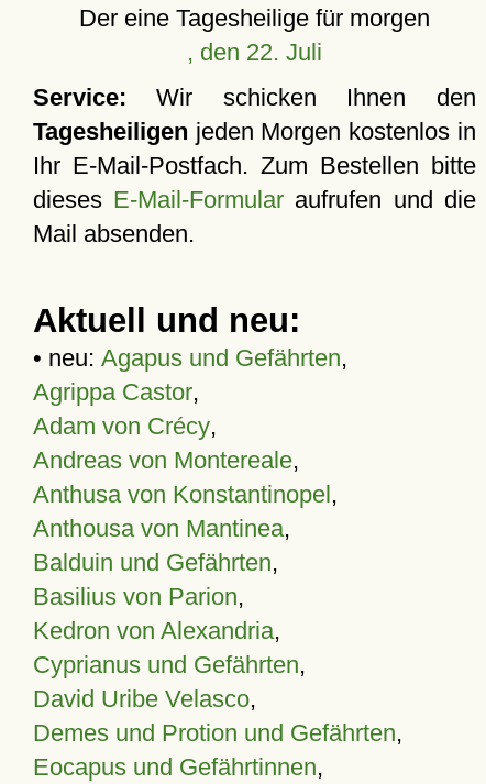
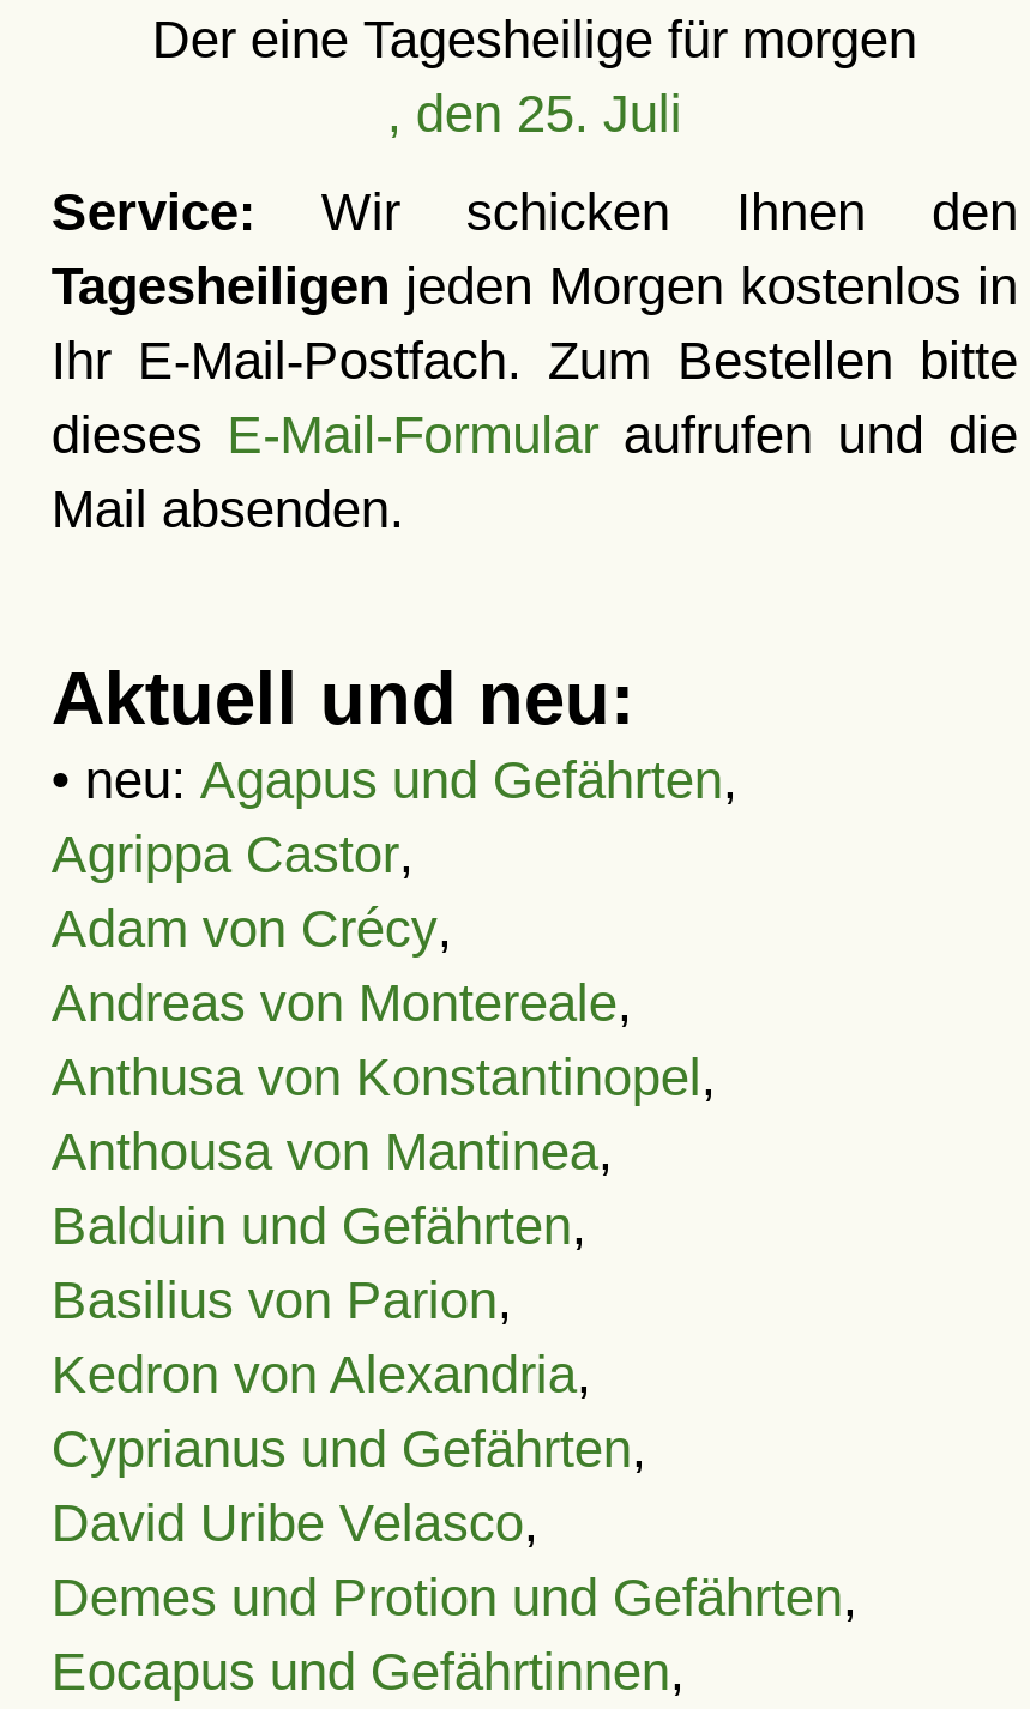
- , den 22. Juli
+ , den 25. Juli
